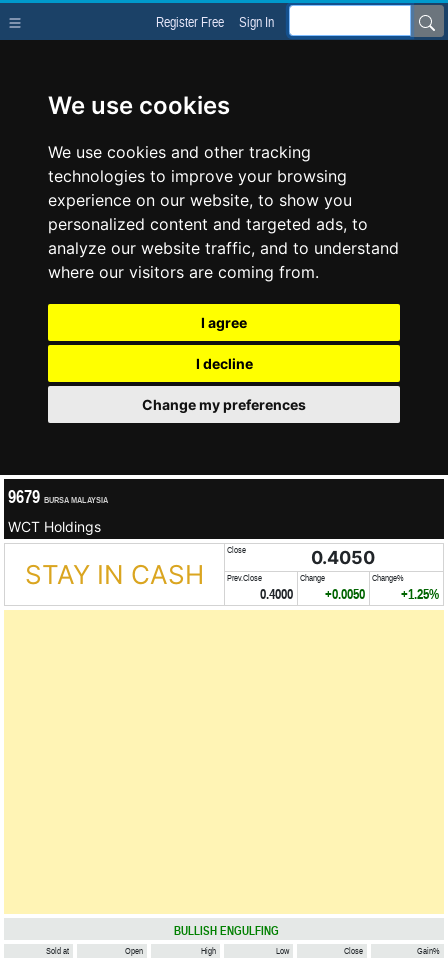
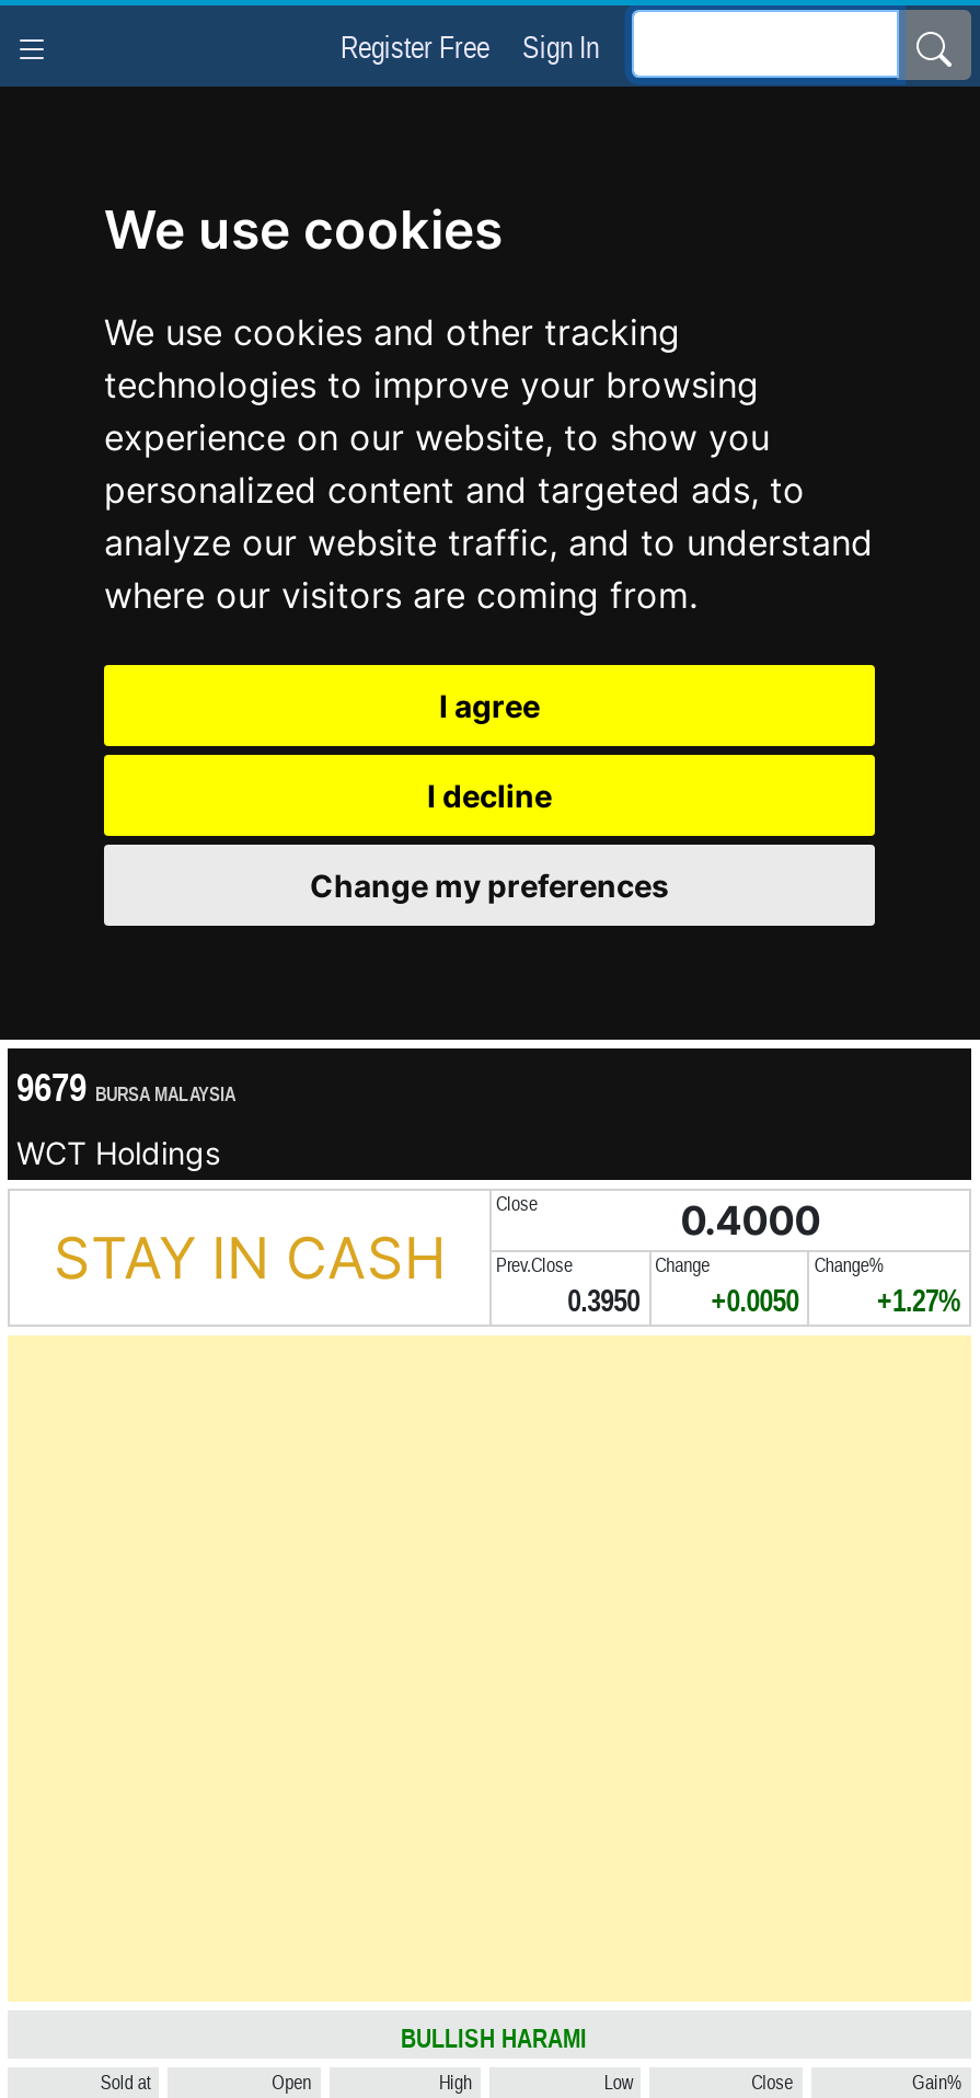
- 0.4050
+ 0.4000

- 0.4000
+ 0.3950

- +1.25%
+ +1.27%

- BULLISH ENGULFING
+ BULLISH HARAMI
